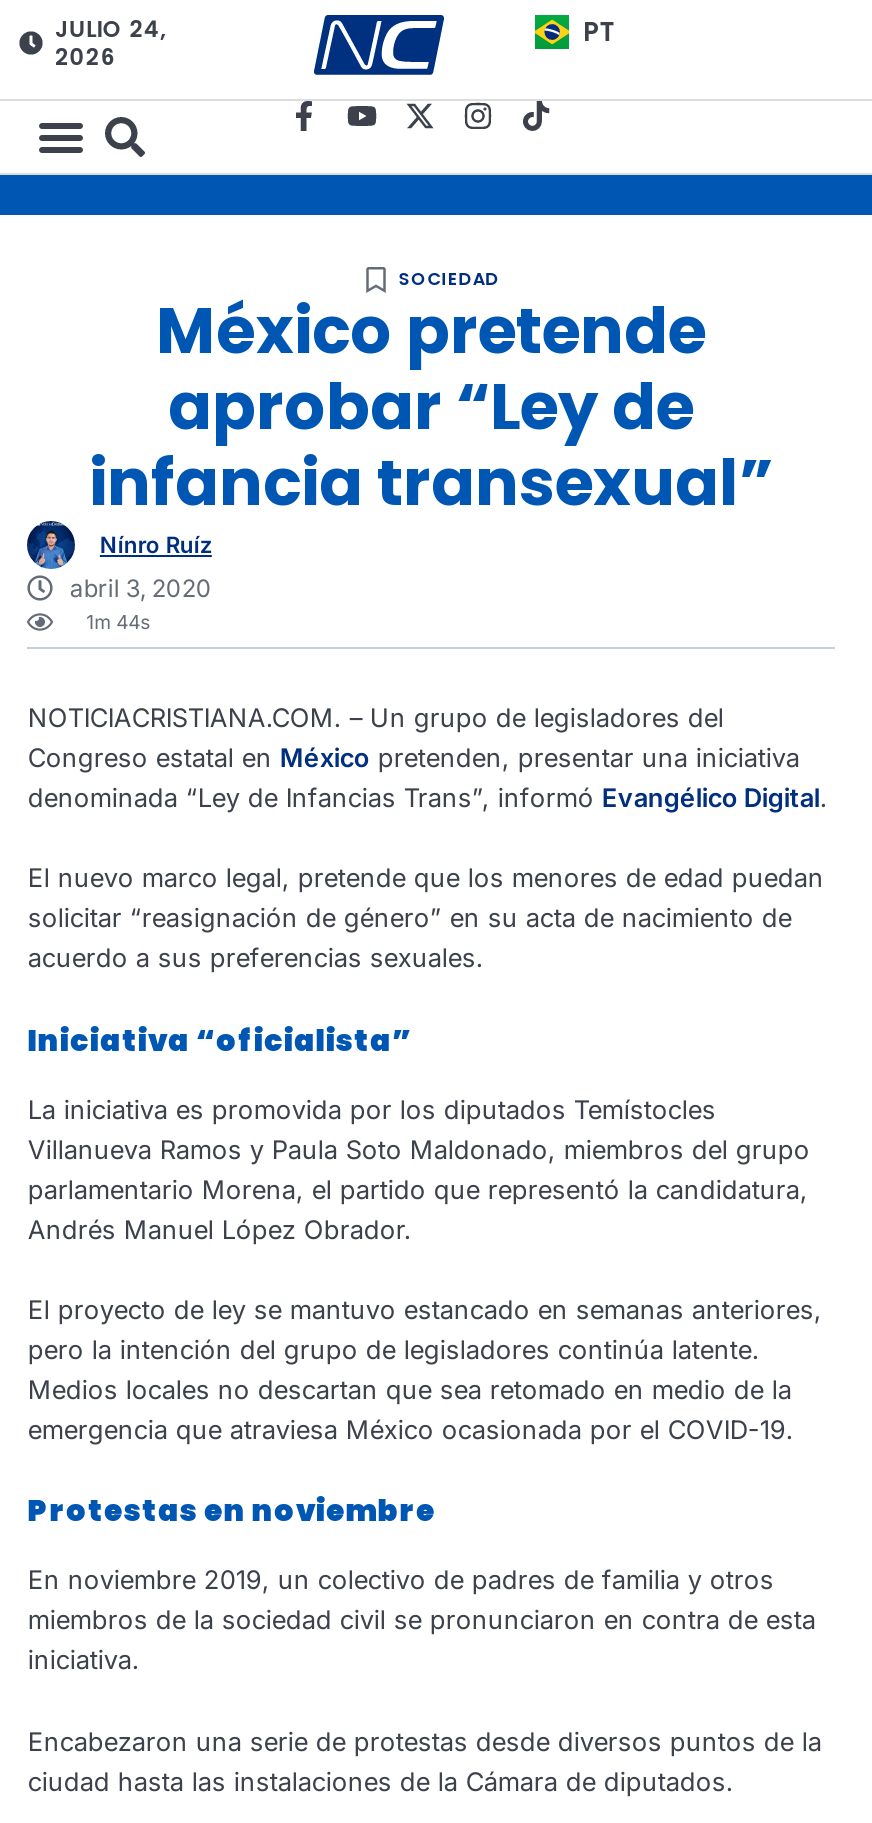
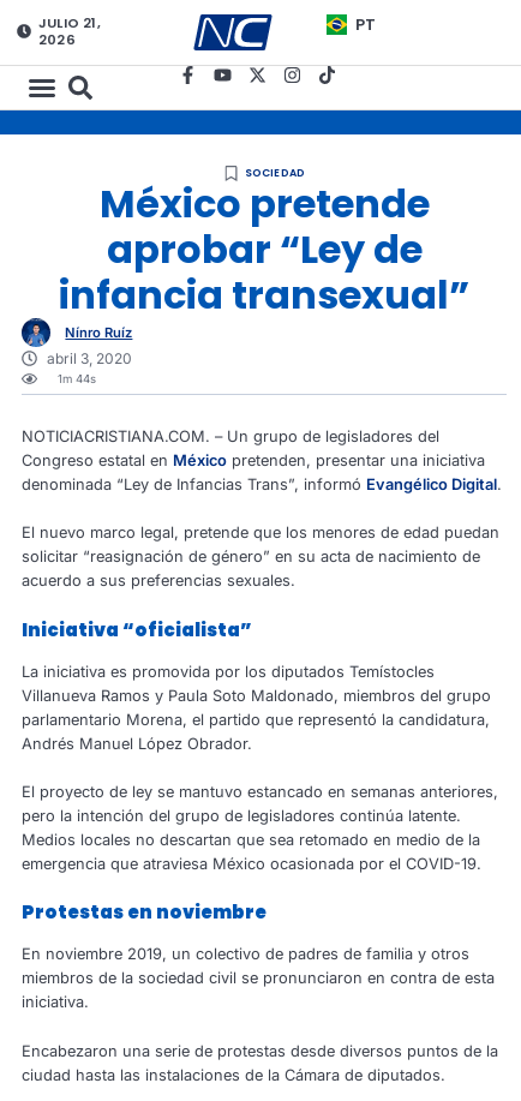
- JULIO 24,
+ JULIO 21,
